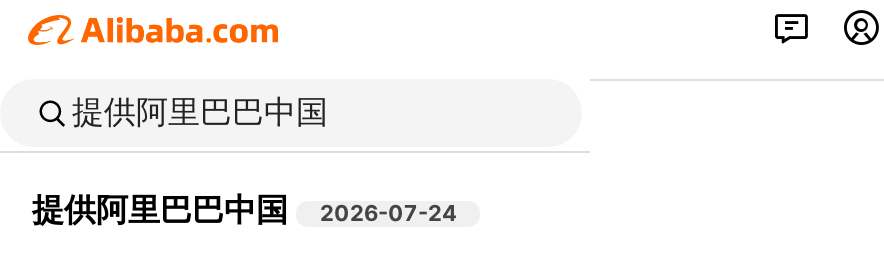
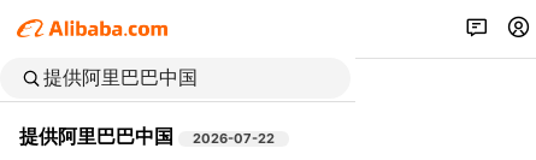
- 提供阿里巴巴中国 2026-07-24
+ 提供阿里巴巴中国 2026-07-22
